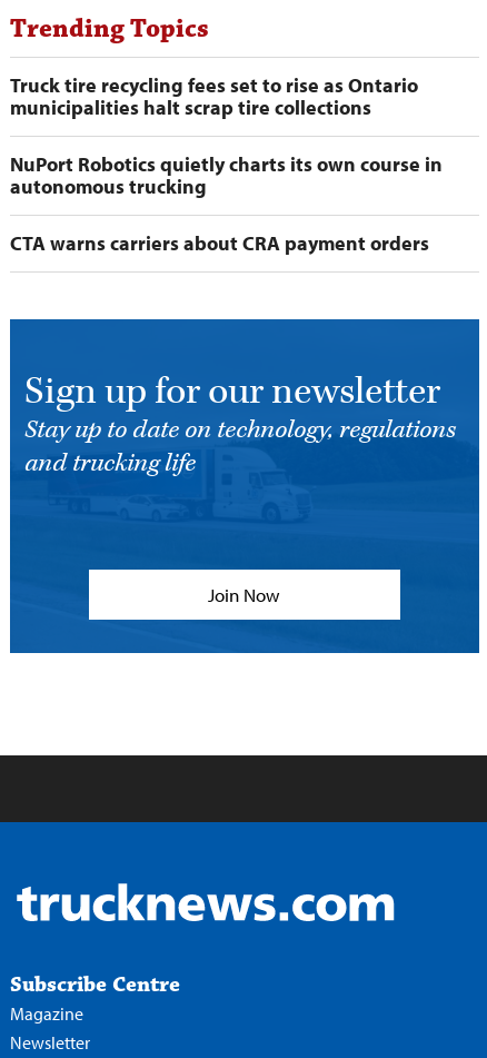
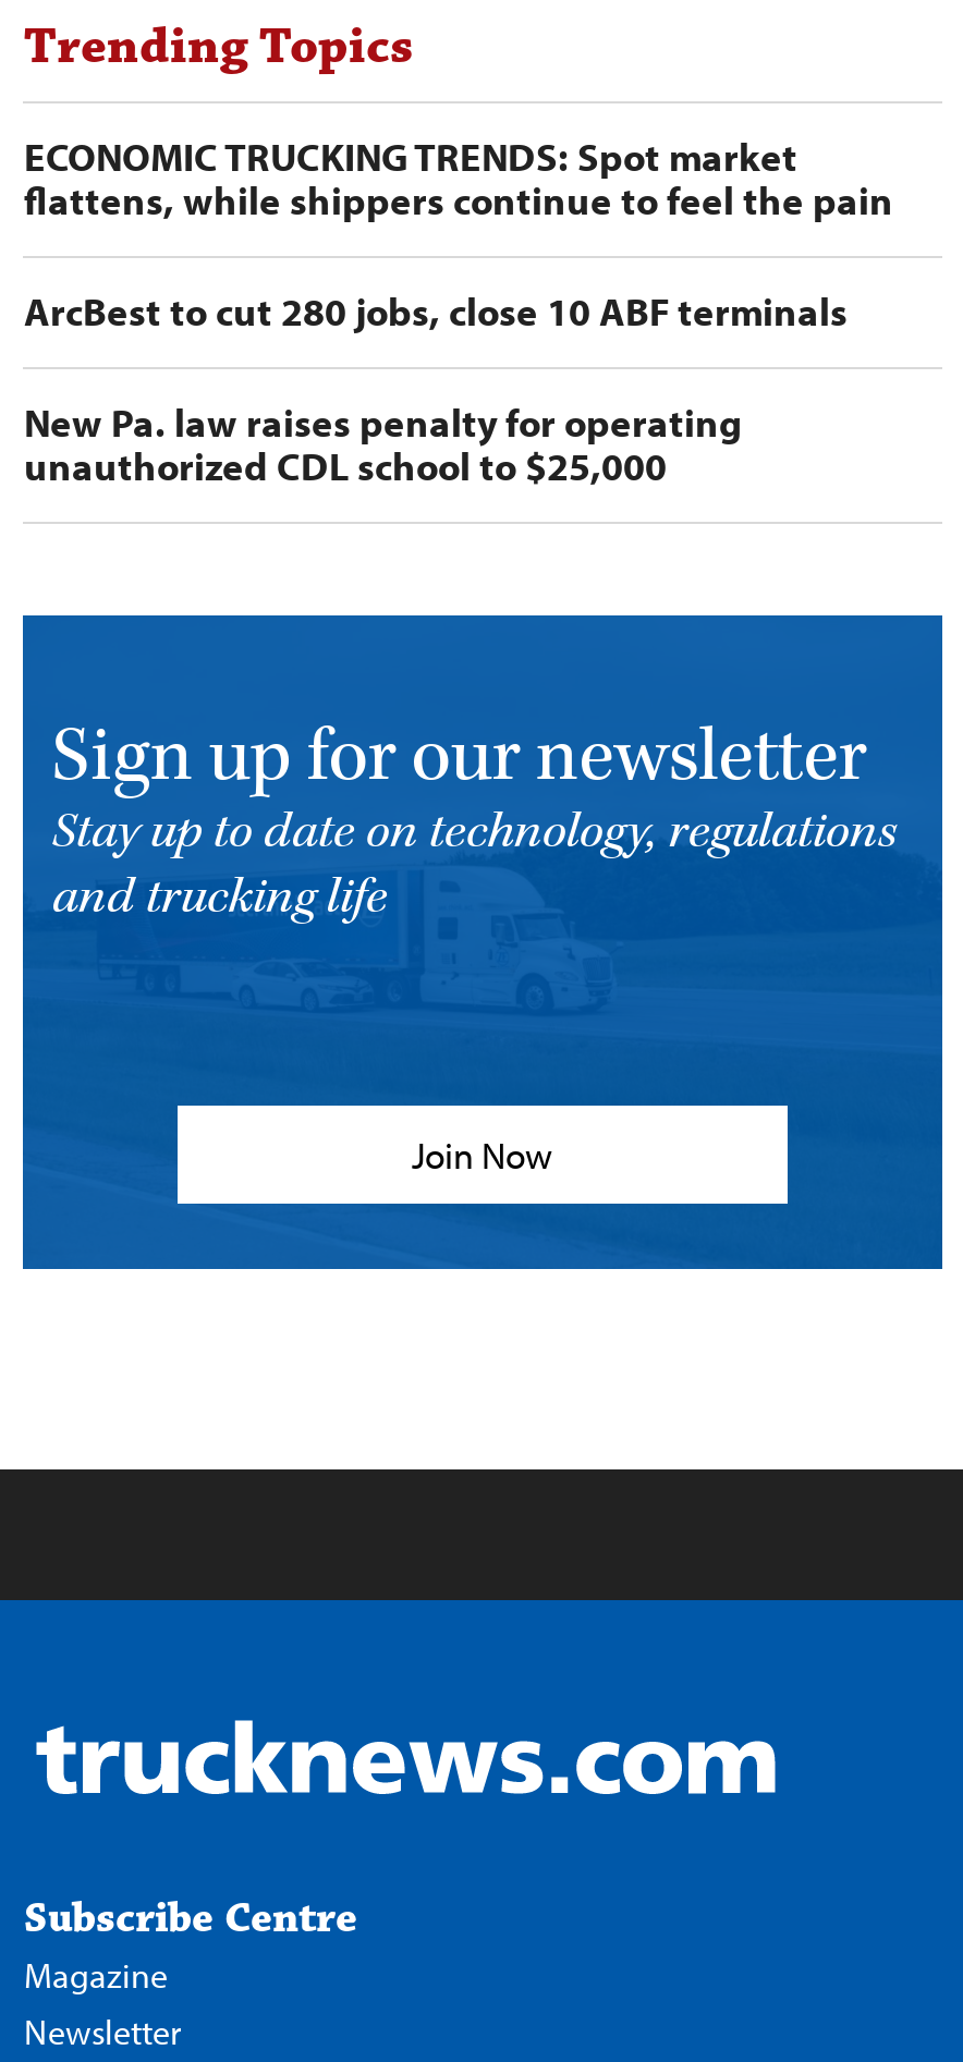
- Truck tire recycling fees set to rise as Ontario
- municipalities halt scrap tire collections
+ ECONOMIC TRUCKING TRENDS: Spot market
+ flattens, while shippers continue to feel the pain

- NuPort Robotics quietly charts its own course in
- autonomous trucking
+ ArcBest to cut 280 jobs, close 10 ABF terminals

- CTA warns carriers about CRA payment orders
+ New Pa. law raises penalty for operating
+ unauthorized CDL school to $25,000
